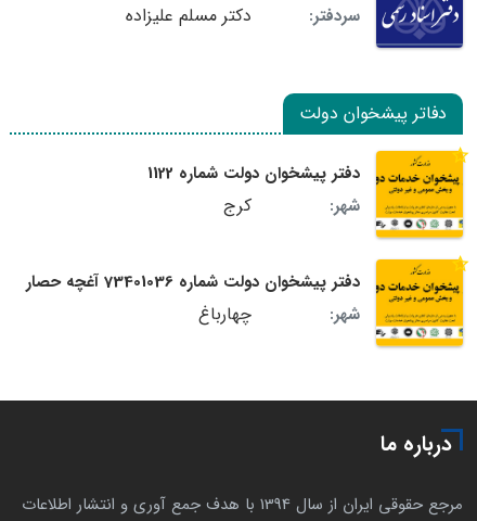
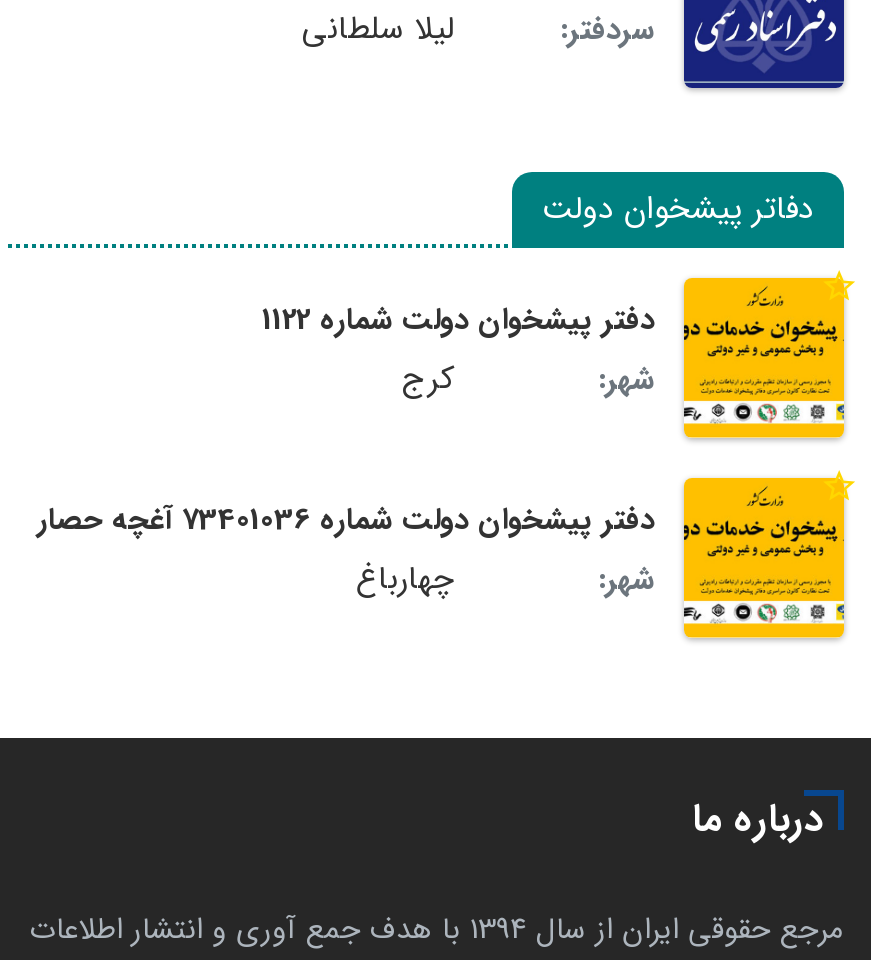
- دکتر مسلم علیزاده
+ لیلا سلطانی
